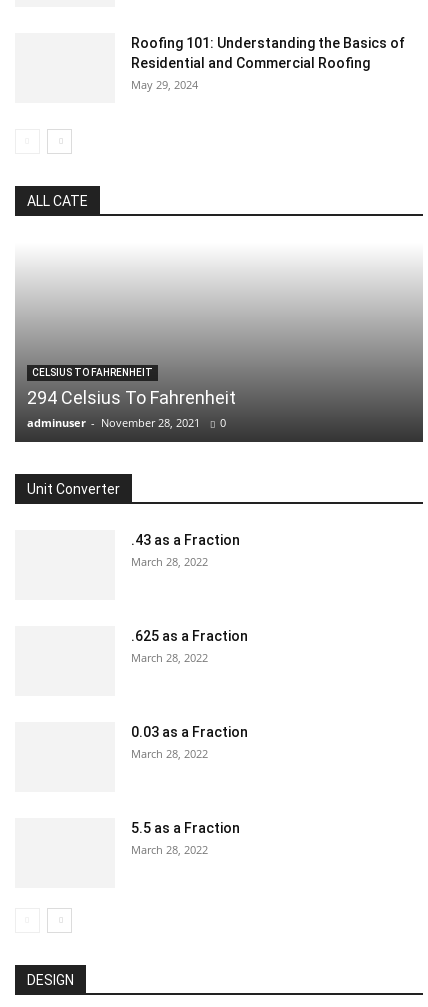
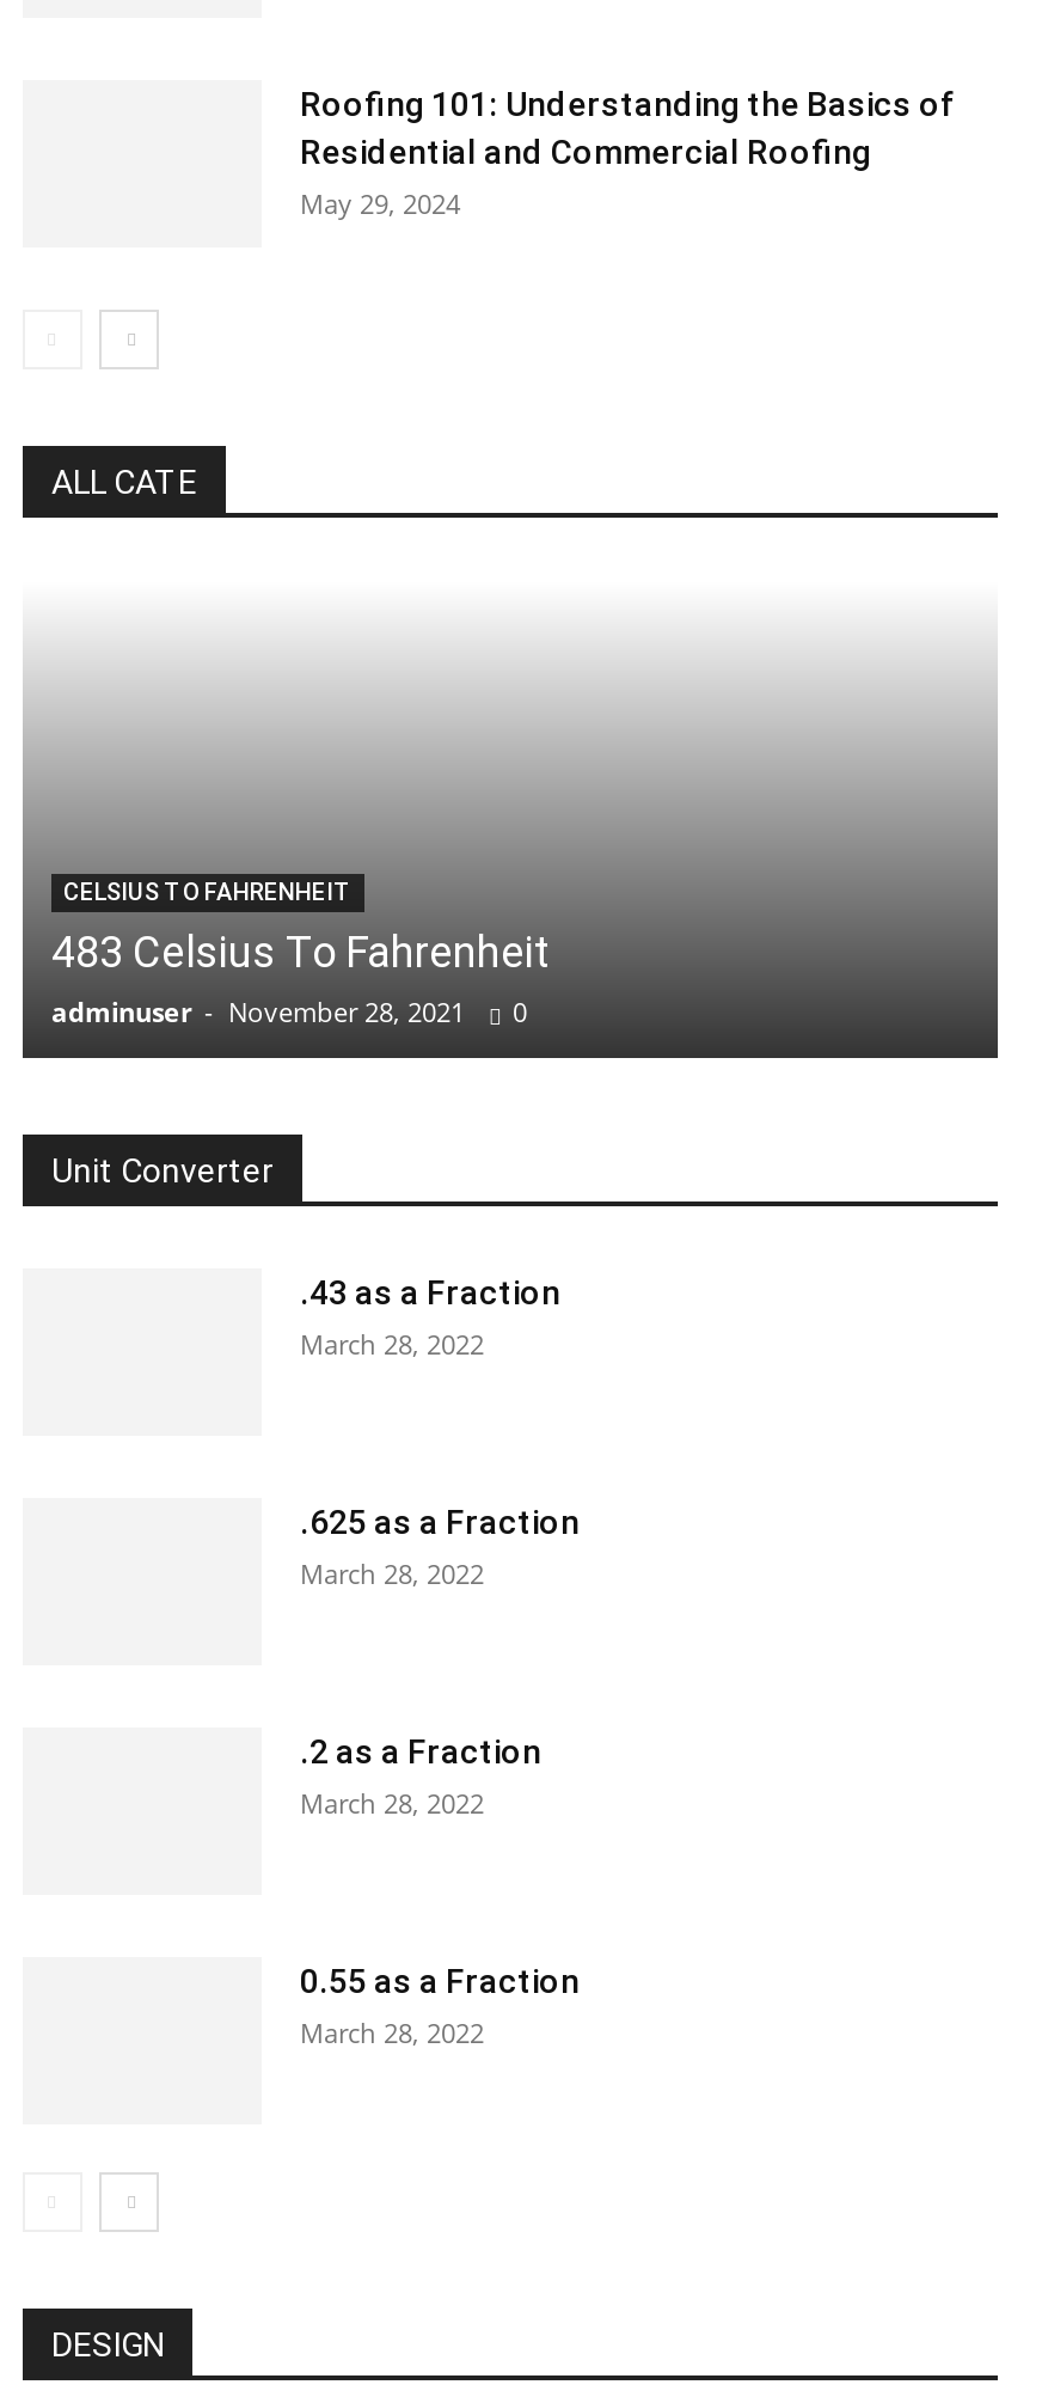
- 294 Celsius To Fahrenheit
+ 483 Celsius To Fahrenheit

- 0.03 as a Fraction
+ .2 as a Fraction

- 5.5 as a Fraction
+ 0.55 as a Fraction
